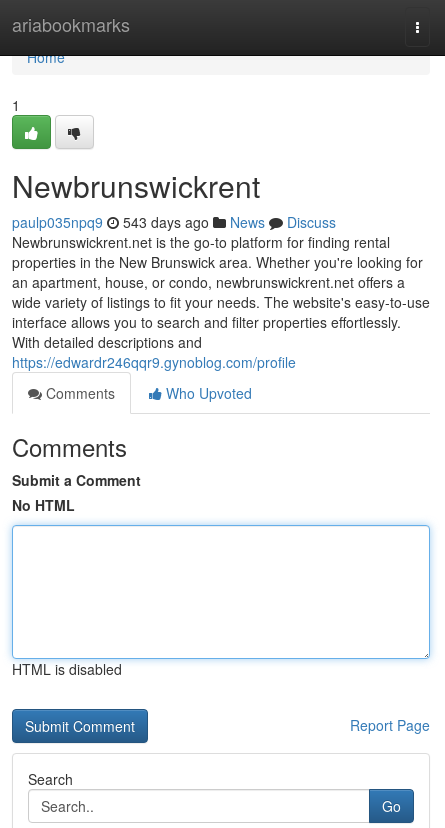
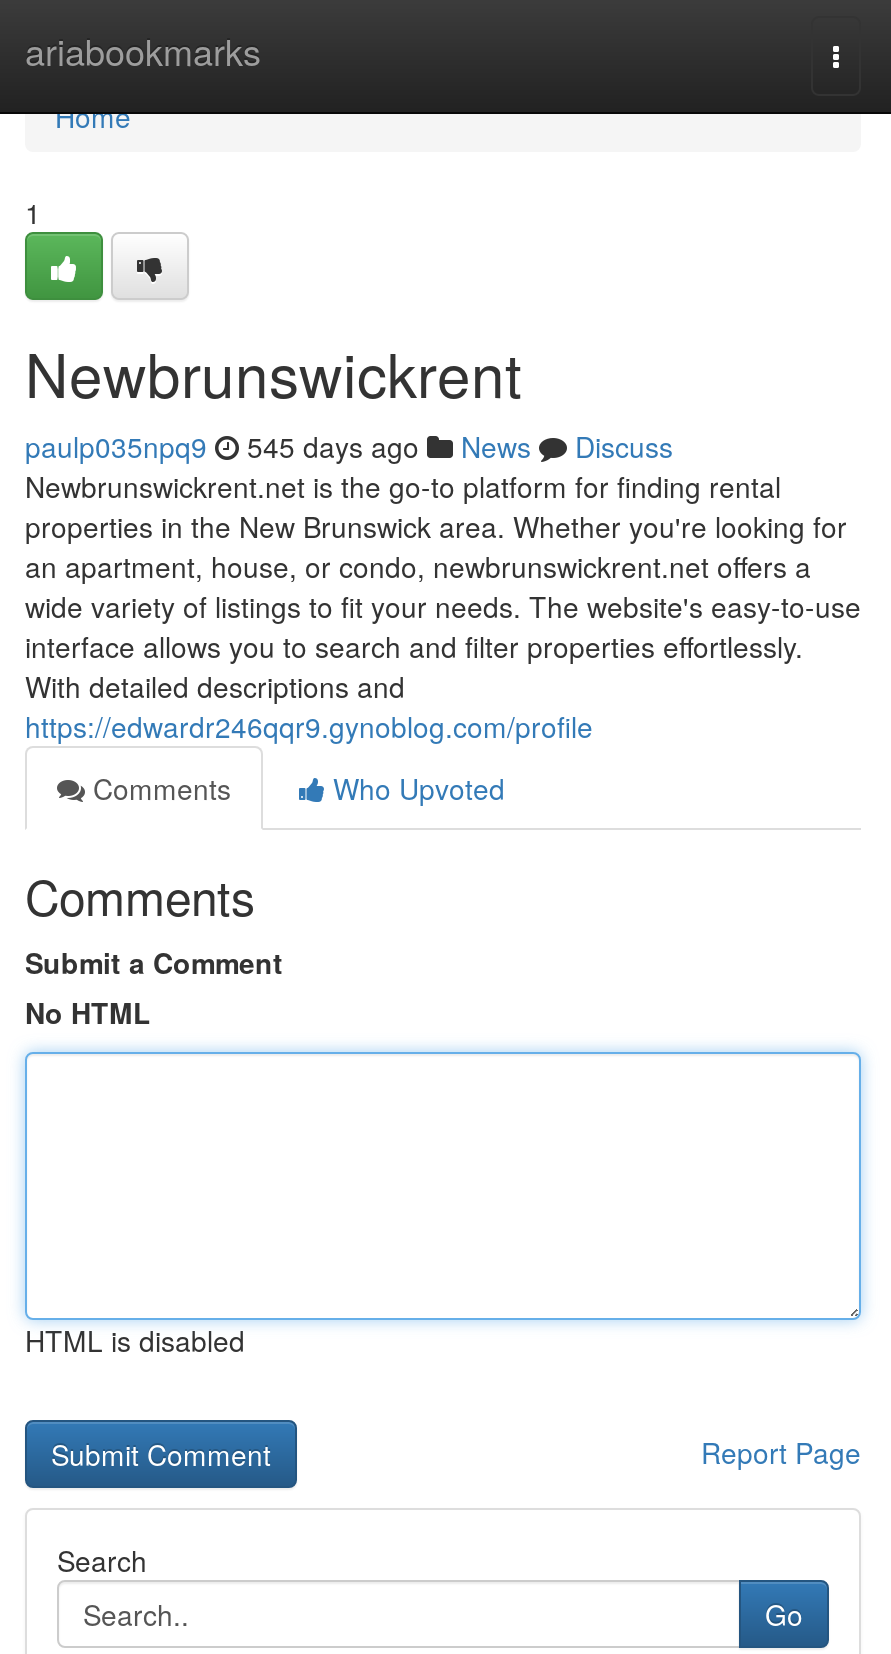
- paulp035npq9 543 days ago News Discuss
+ paulp035npq9 545 days ago News Discuss
